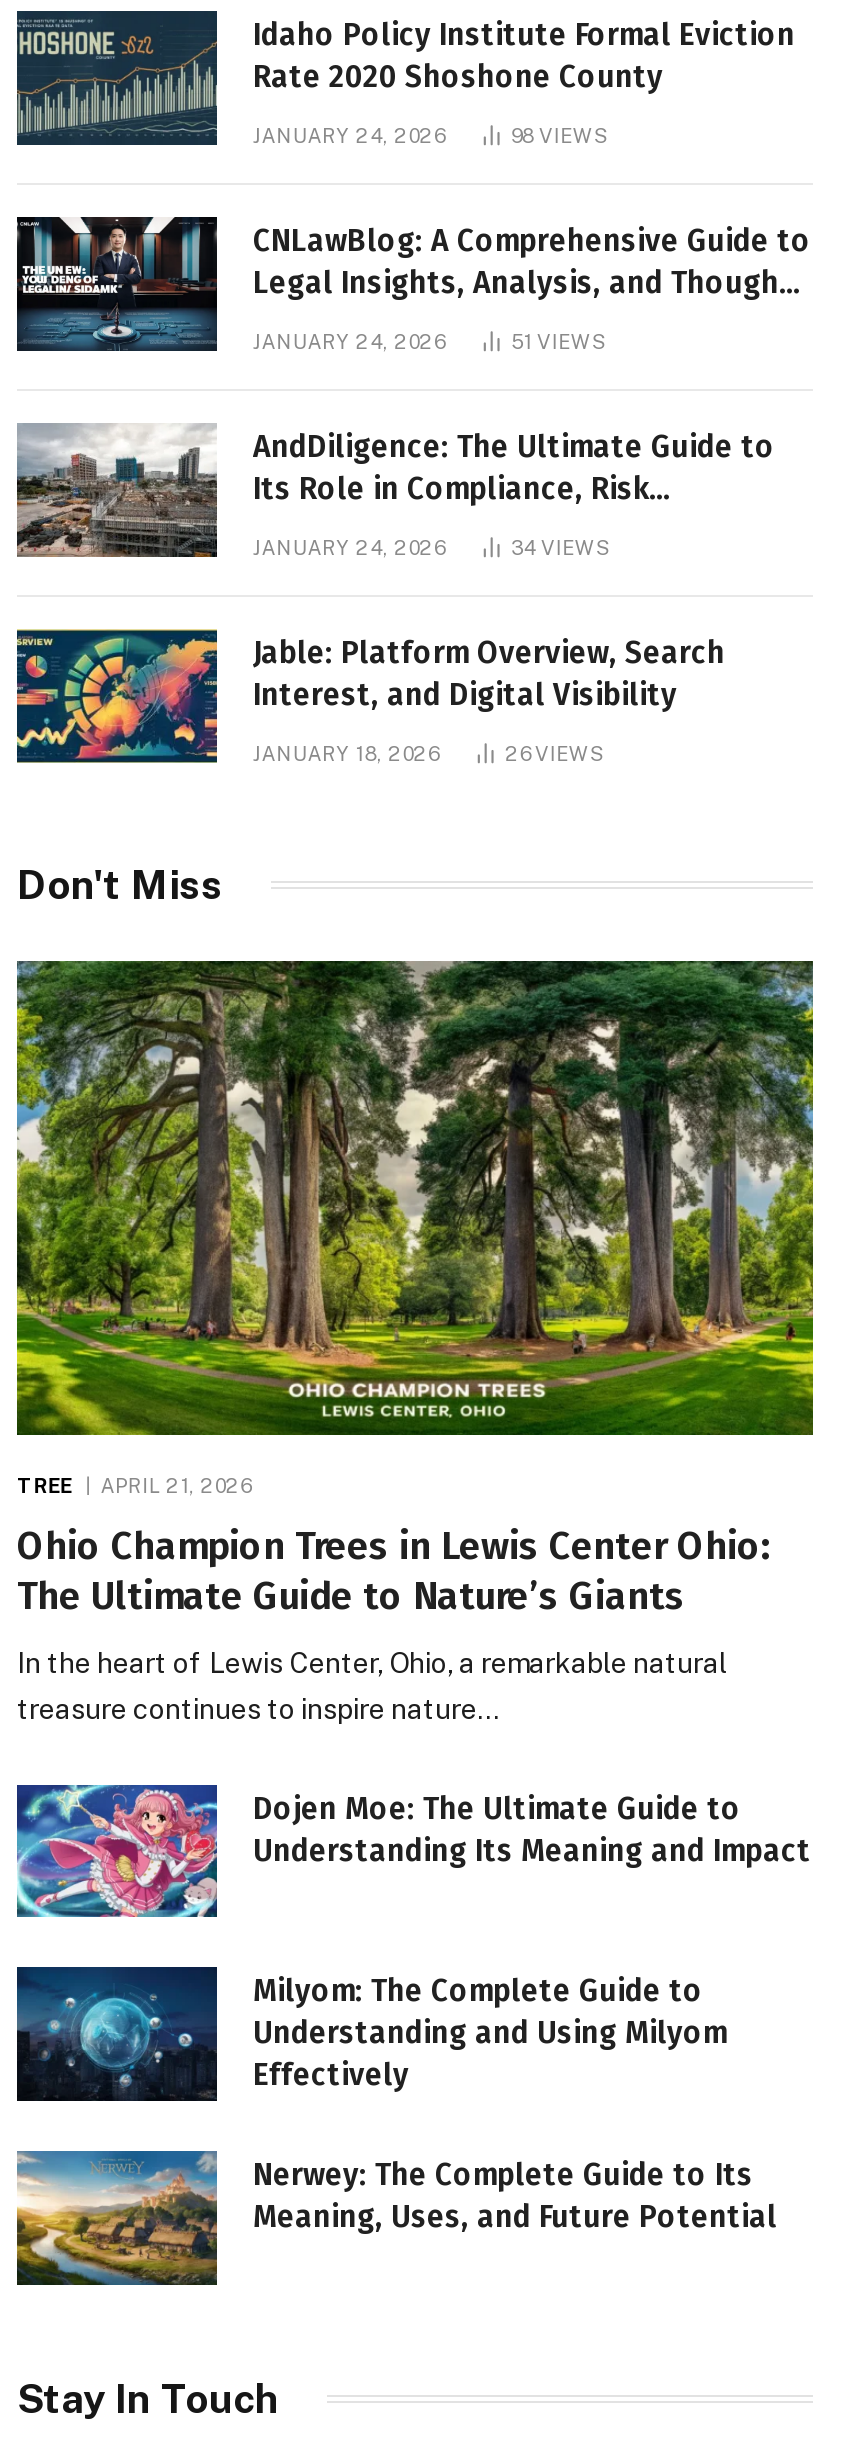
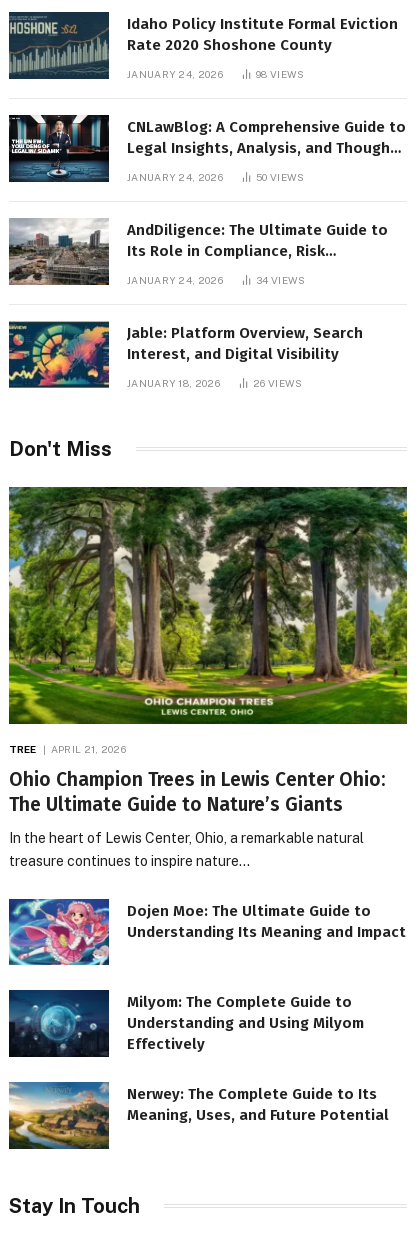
- 51 VIEWS
+ 50 VIEWS
